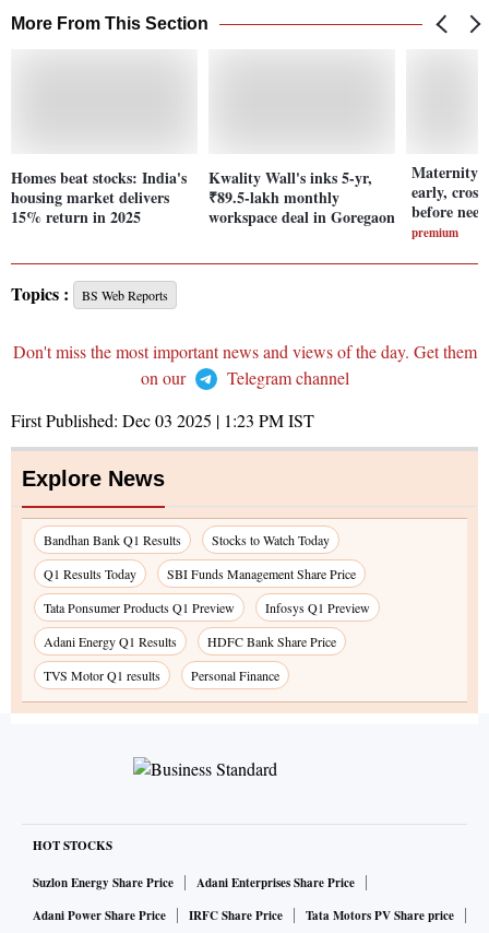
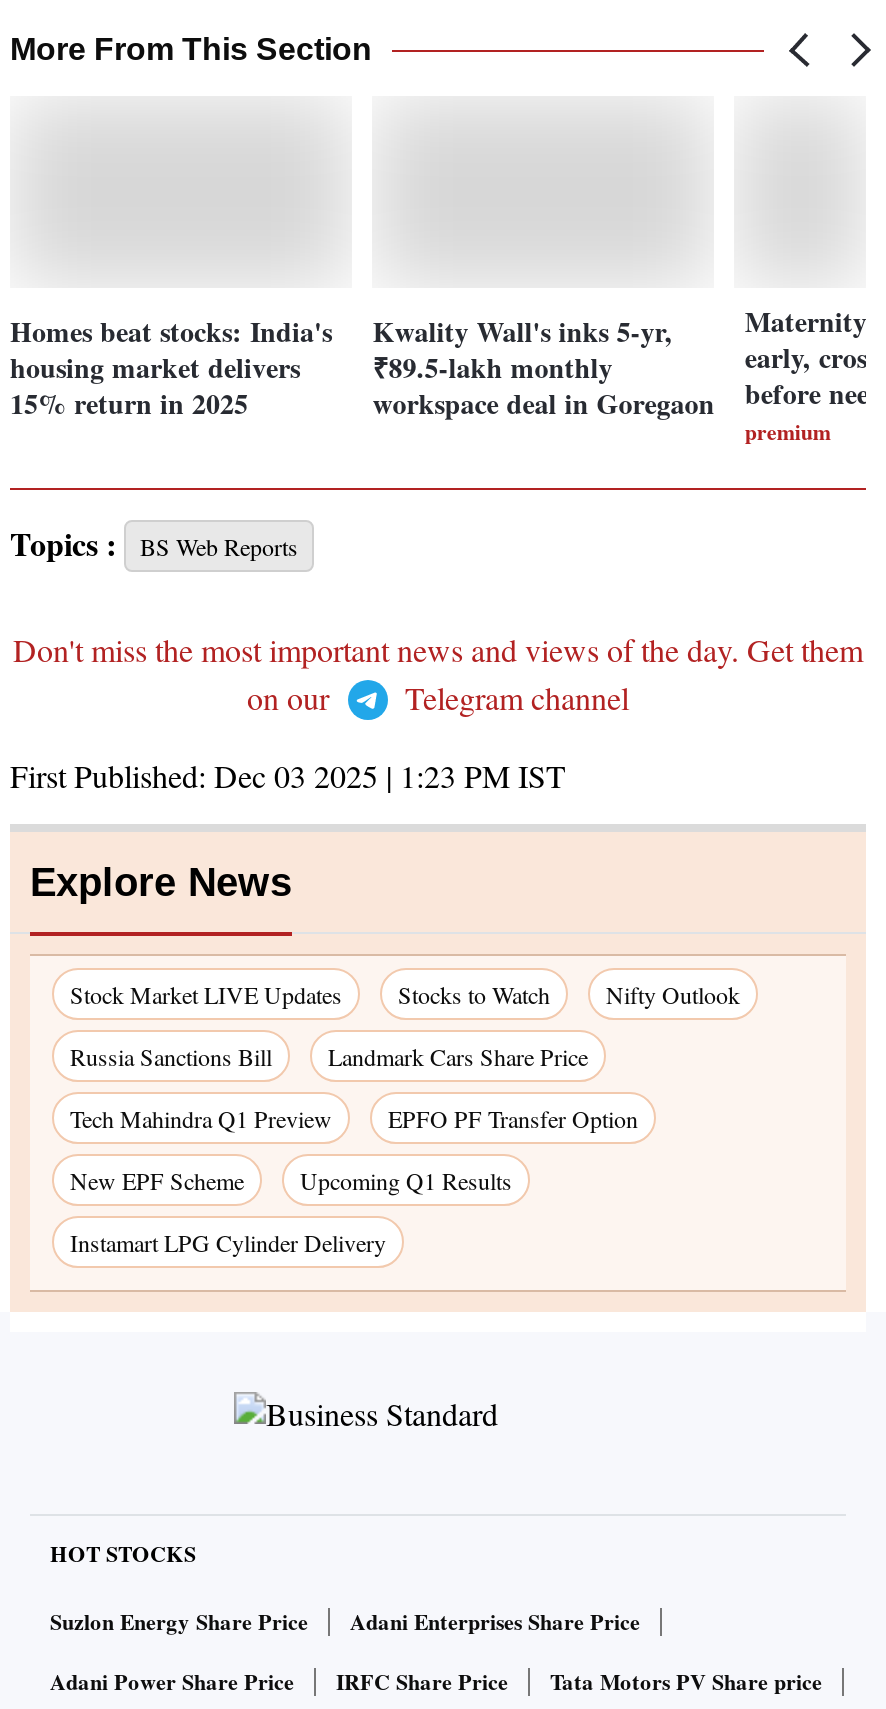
- Bandhan Bank Q1 Results
- Stocks to Watch Today
+ Stock Market LIVE Updates
+ Stocks to Watch
+ Nifty Outlook

- Q1 Results Today
- SBI Funds Management Share Price
+ Russia Sanctions Bill
+ Landmark Cars Share Price

- Tata Ponsumer Products Q1 Preview
- Infosys Q1 Preview
+ Tech Mahindra Q1 Preview
+ EPFO PF Transfer Option

- Adani Energy Q1 Results
- HDFC Bank Share Price
+ New EPF Scheme
+ Upcoming Q1 Results

- TVS Motor Q1 results
- Personal Finance
+ Instamart LPG Cylinder Delivery
